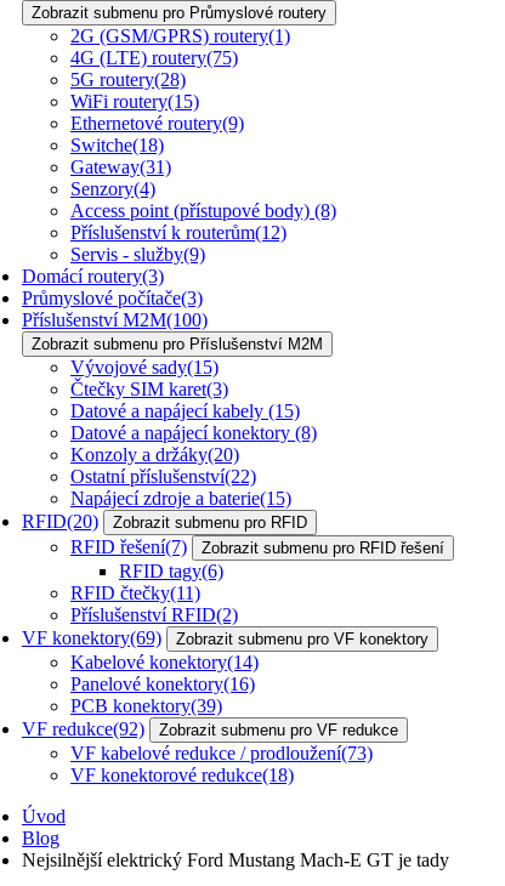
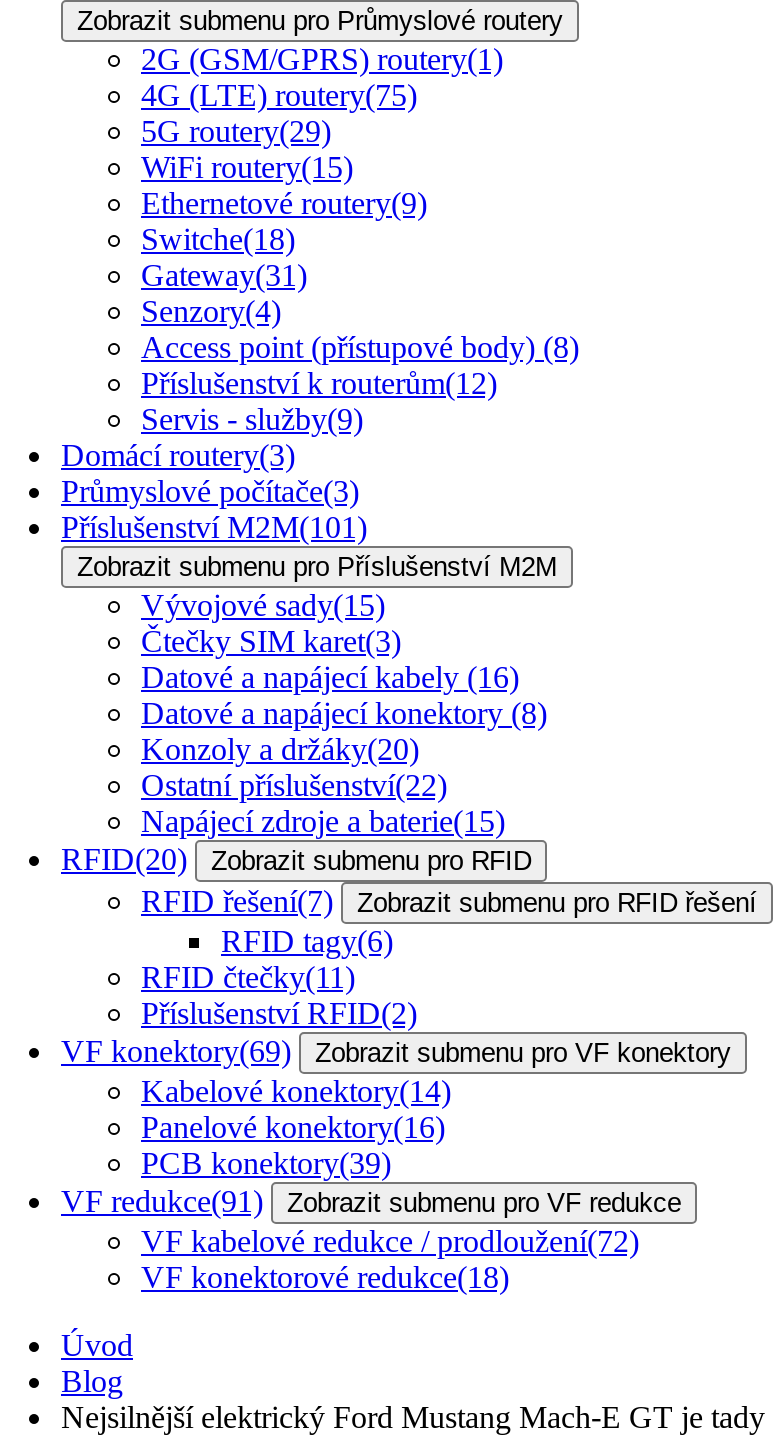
- 5G routery(28)
+ 5G routery(29)

- Příslušenství M2M(100)
+ Příslušenství M2M(101)

- Datové a napájecí kabely (15)
+ Datové a napájecí kabely (16)

- VF redukce(92) Zobrazit submenu pro VF redukce
+ VF redukce(91) Zobrazit submenu pro VF redukce

- VF kabelové redukce / prodloužení(73)
+ VF kabelové redukce / prodloužení(72)
